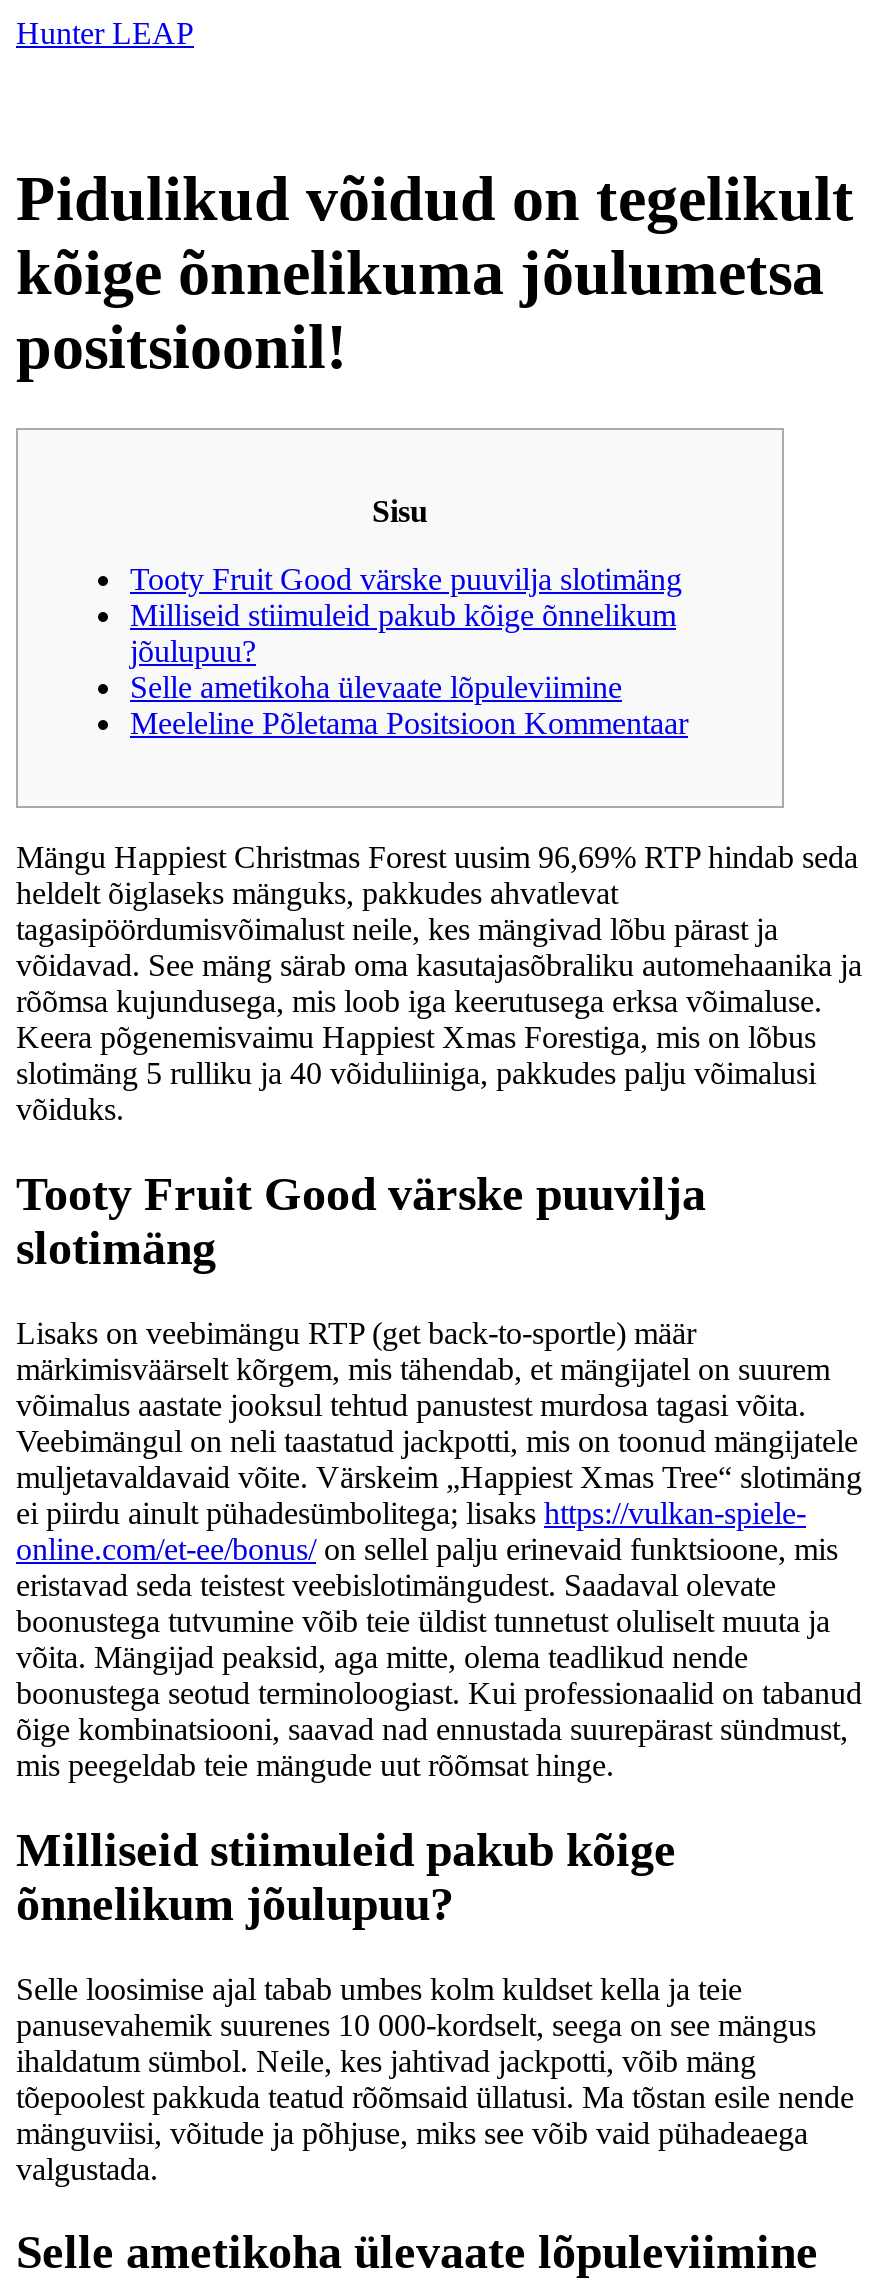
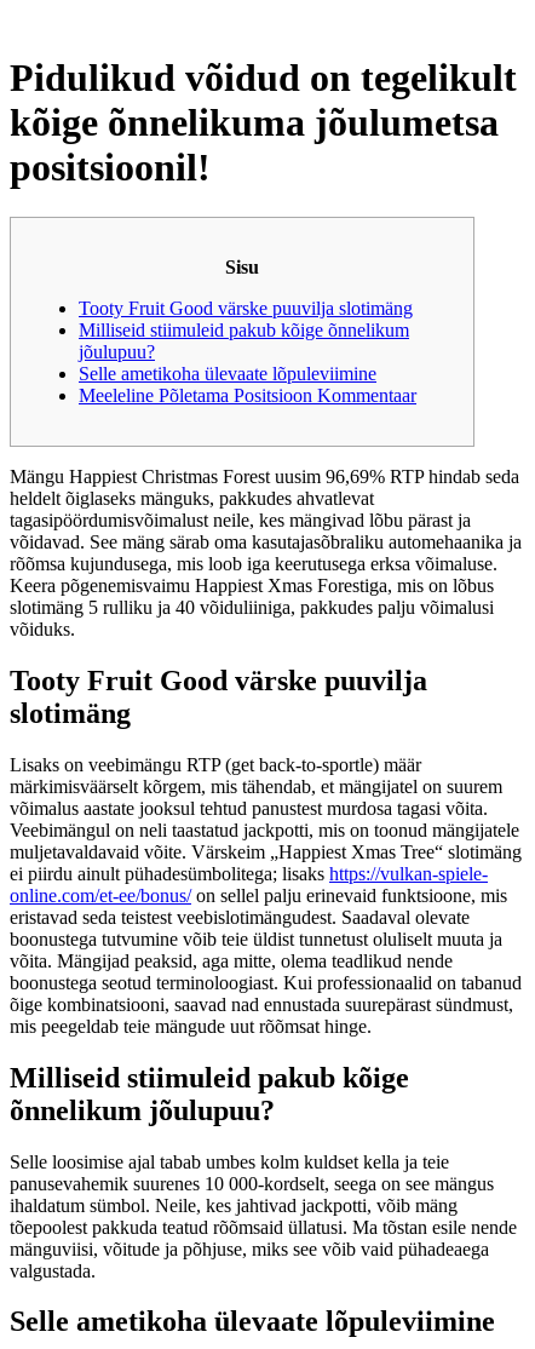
- Hunter LEAP
